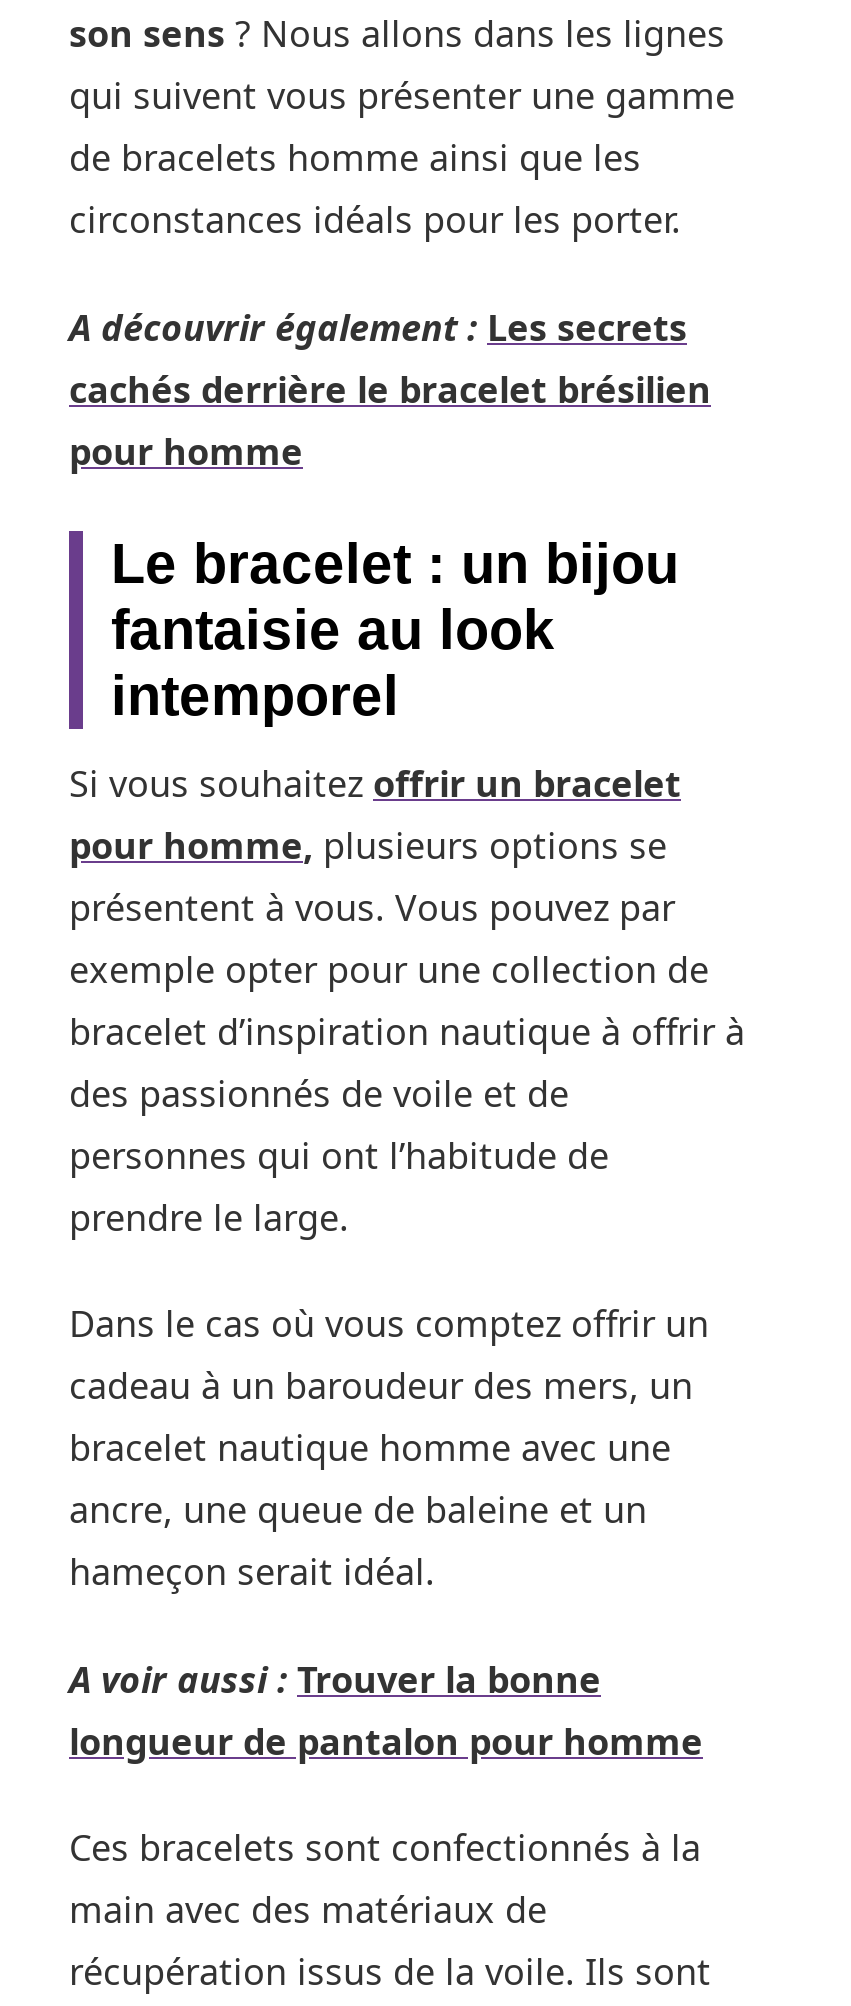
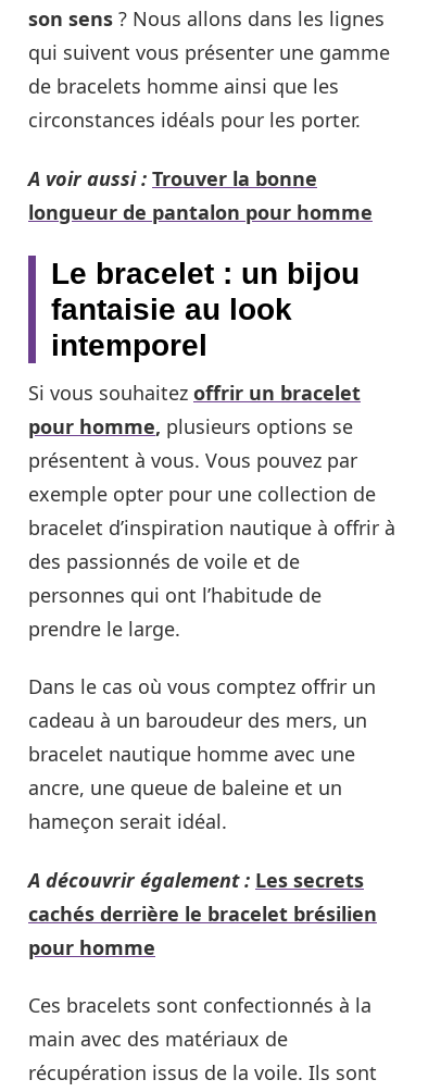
moved down: A découvrir également : Les secrets | cachés derrière le bracelet brésilien | pour homme

moved up: Le bracelet : un bijou | fantaisie au look | intemporel | ... | ancre, une queue de baleine et un | hameçon serait idéal.

moved up: A voir aussi : Trouver la bonne | longueur de pantalon pour homme
